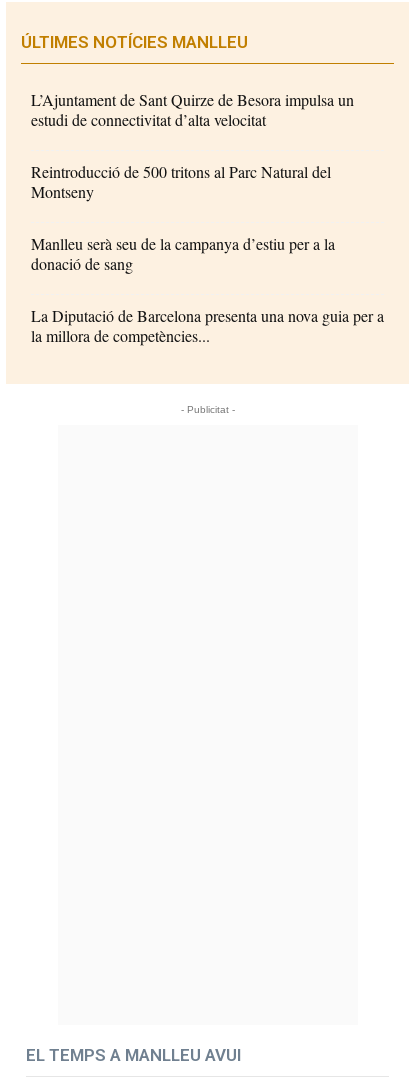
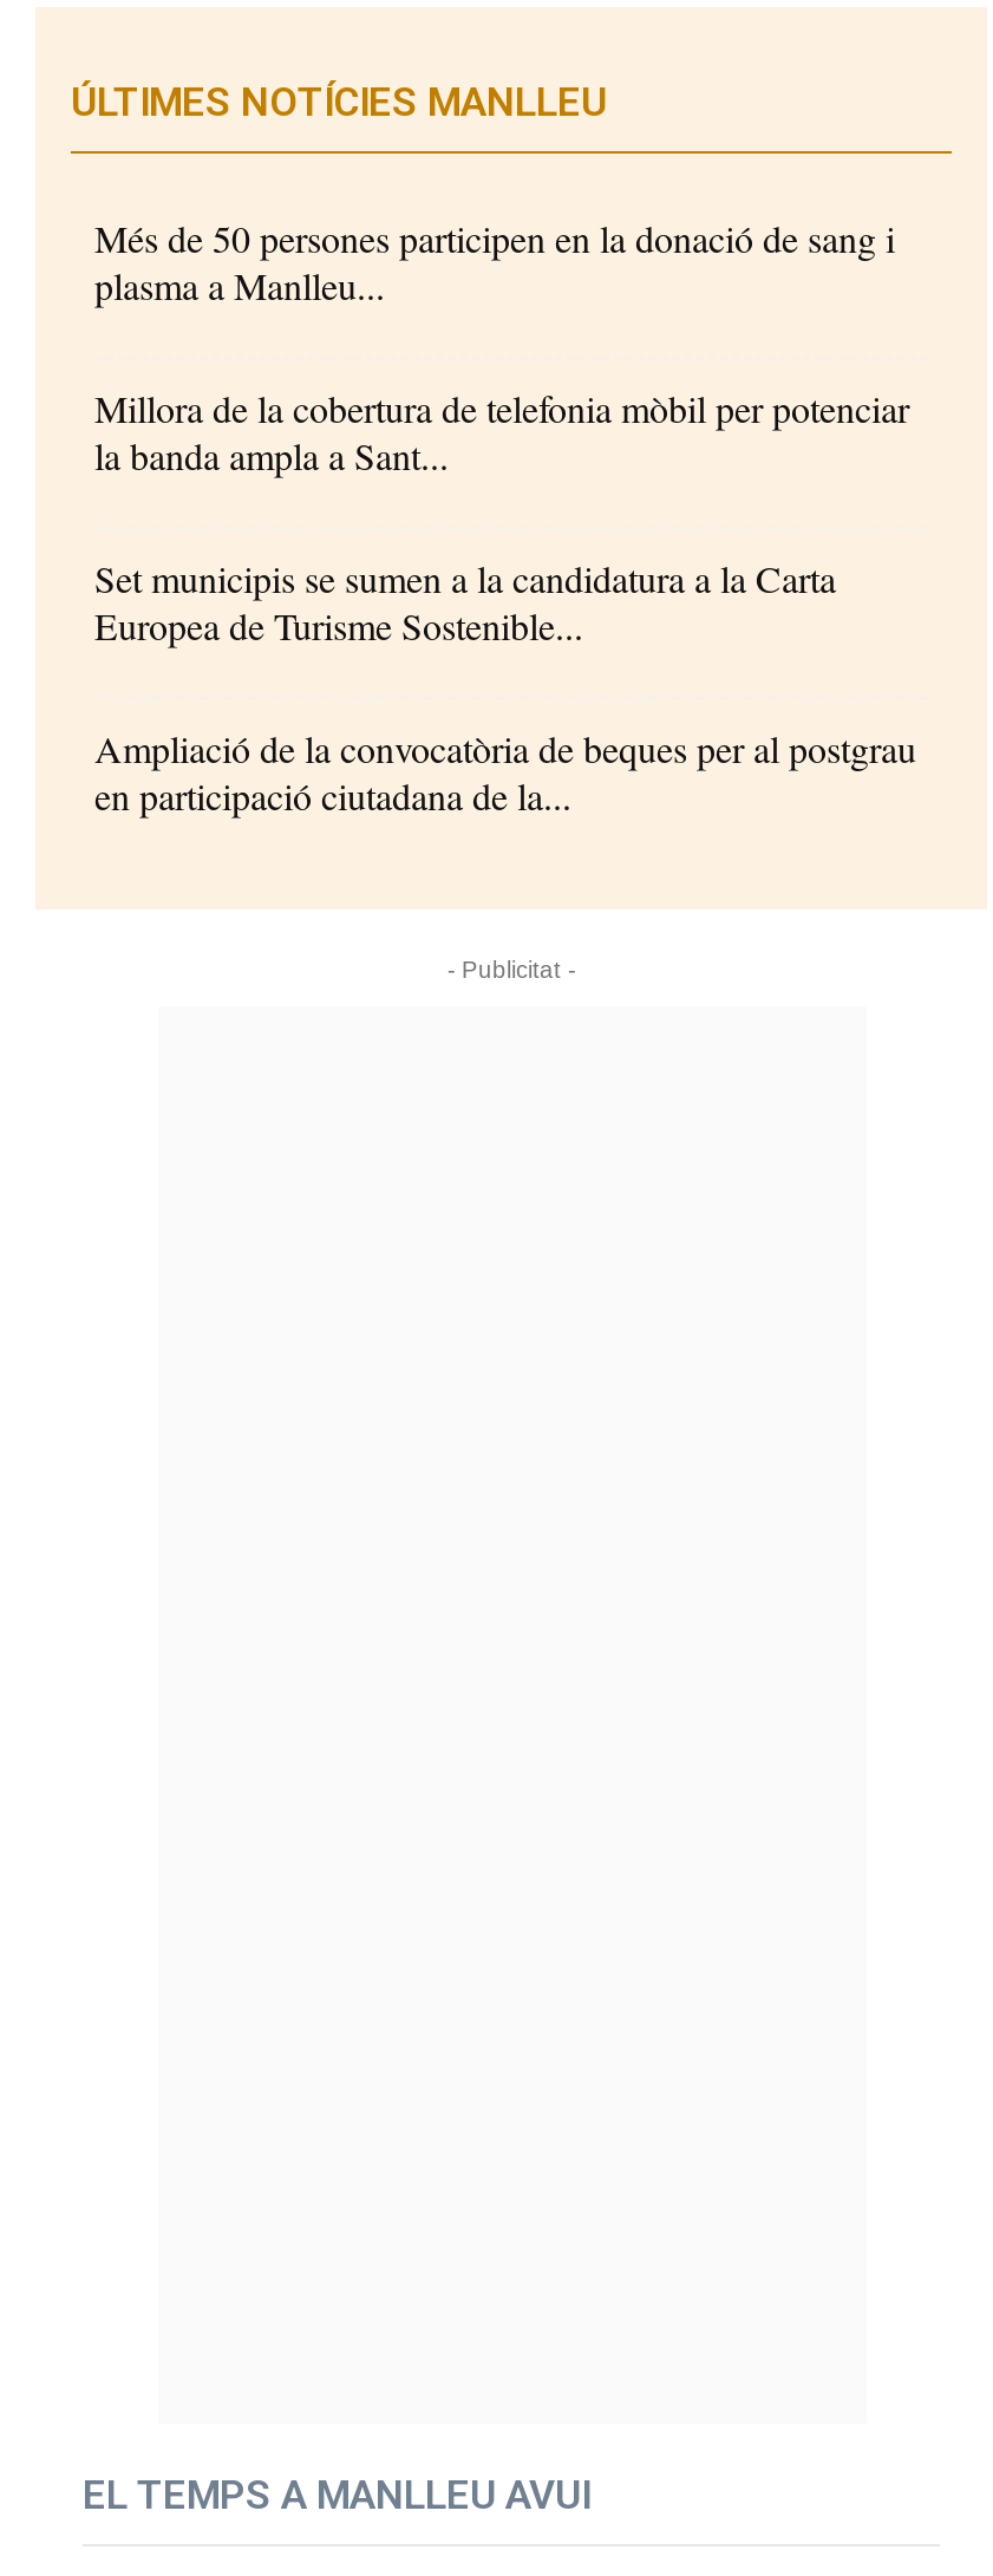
- L’Ajuntament de Sant Quirze de Besora impulsa un
- estudi de connectivitat d’alta velocitat
+ Més de 50 persones participen en la donació de sang i
+ plasma a Manlleu...

- Reintroducció de 500 tritons al Parc Natural del
- Montseny
+ Millora de la cobertura de telefonia mòbil per potenciar
+ la banda ampla a Sant...

- Manlleu serà seu de la campanya d’estiu per a la
- donació de sang
+ Set municipis se sumen a la candidatura a la Carta
+ Europea de Turisme Sostenible...

- La Diputació de Barcelona presenta una nova guia per a
- la millora de competències...
+ Ampliació de la convocatòria de beques per al postgrau
+ en participació ciutadana de la...
